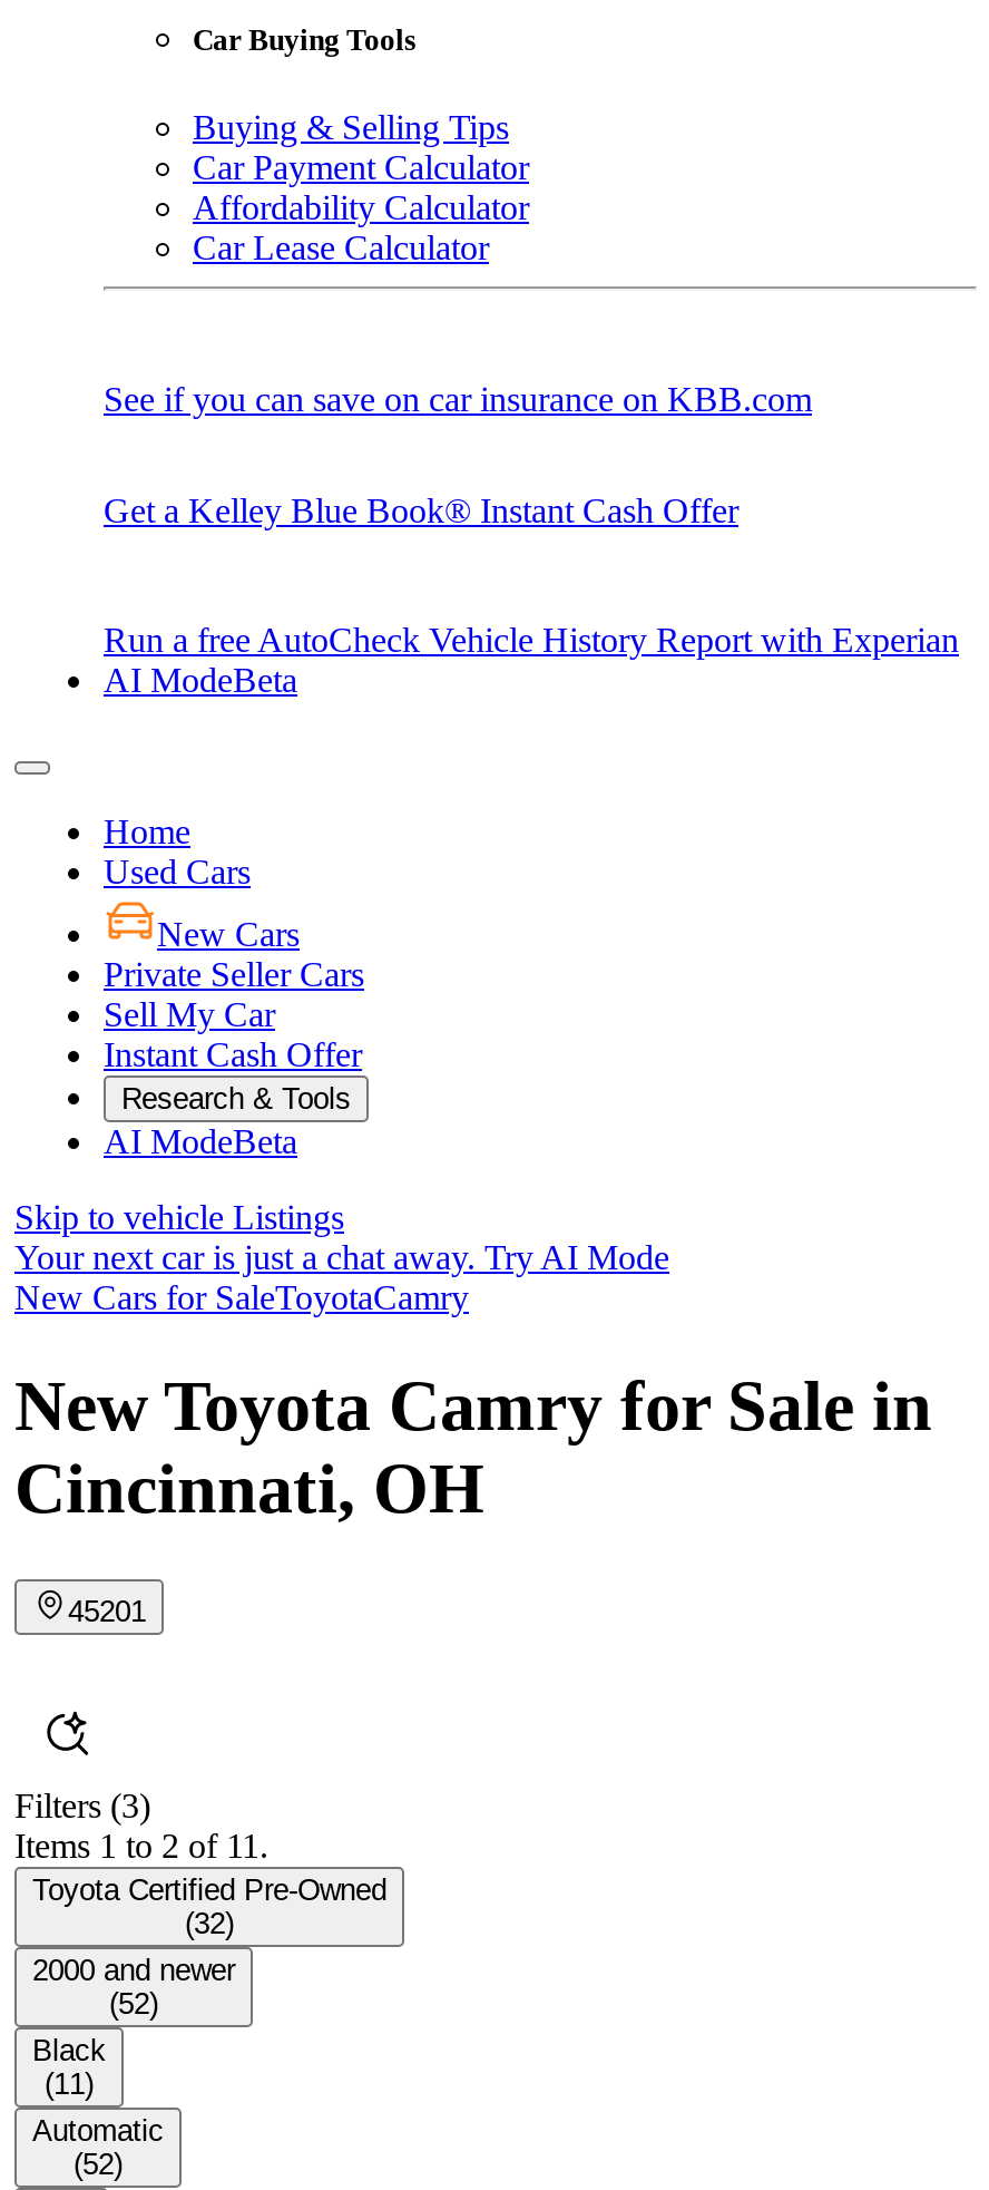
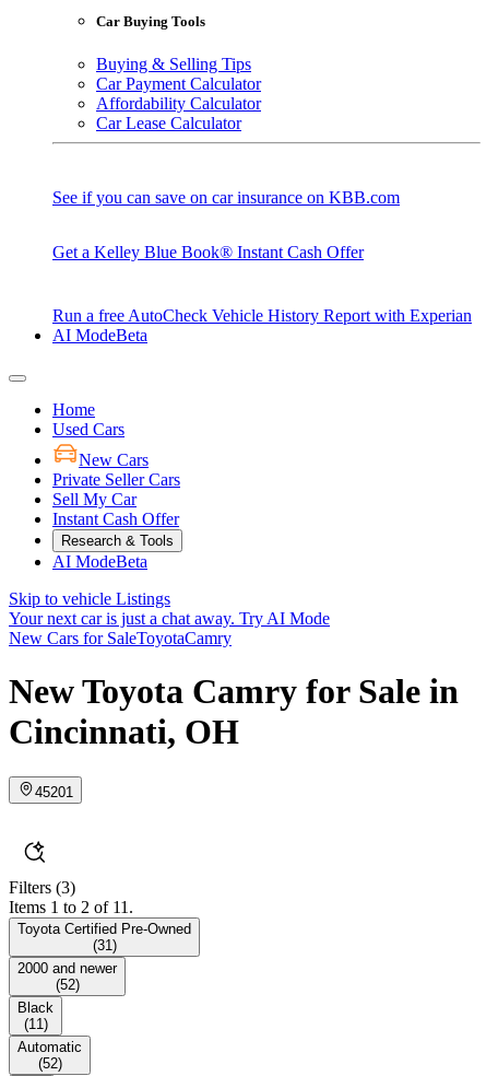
- (32)
+ (31)
